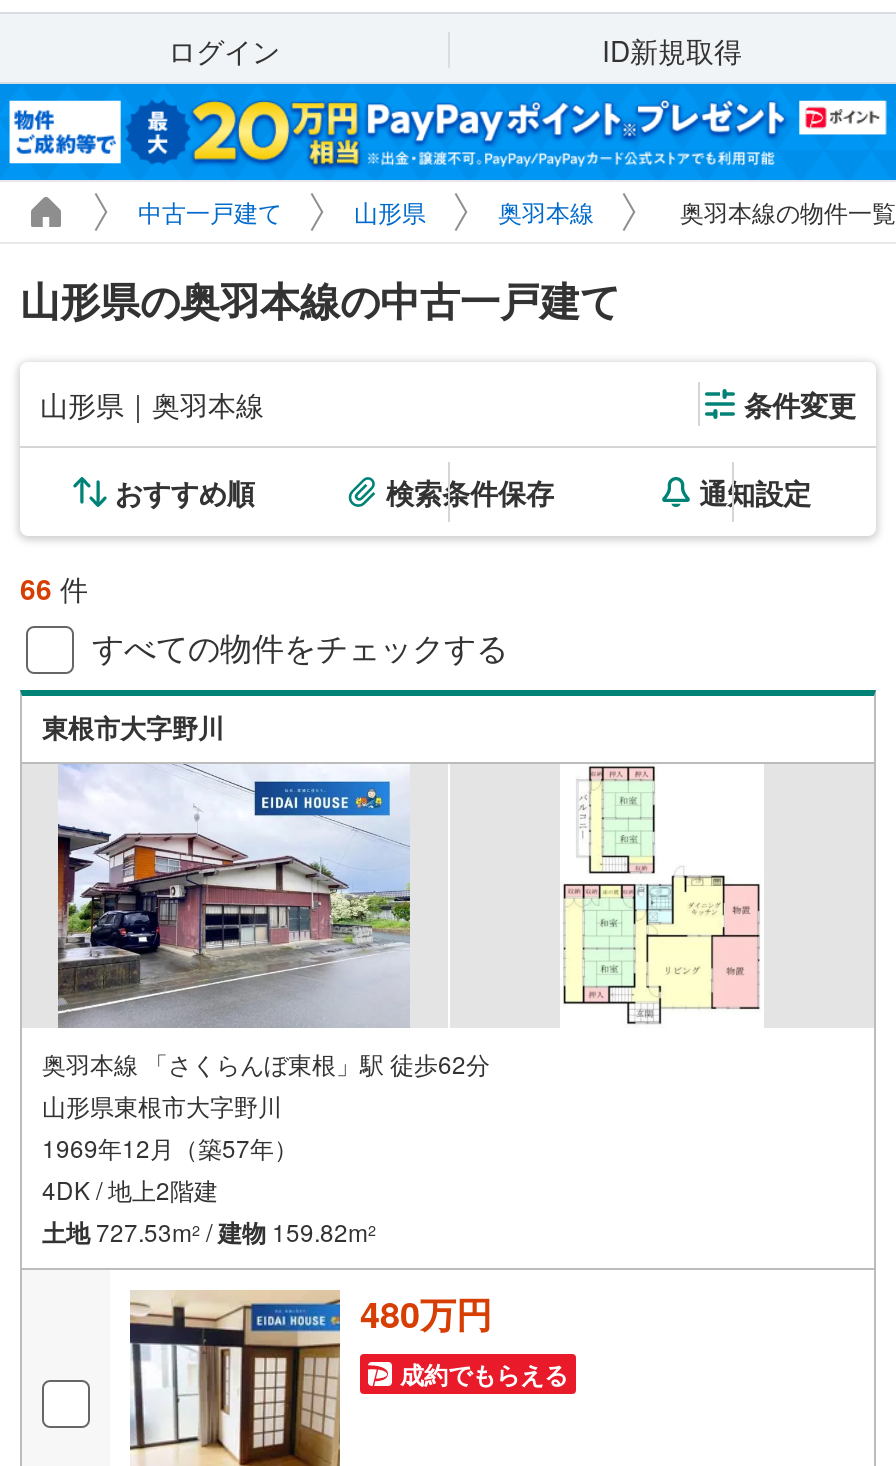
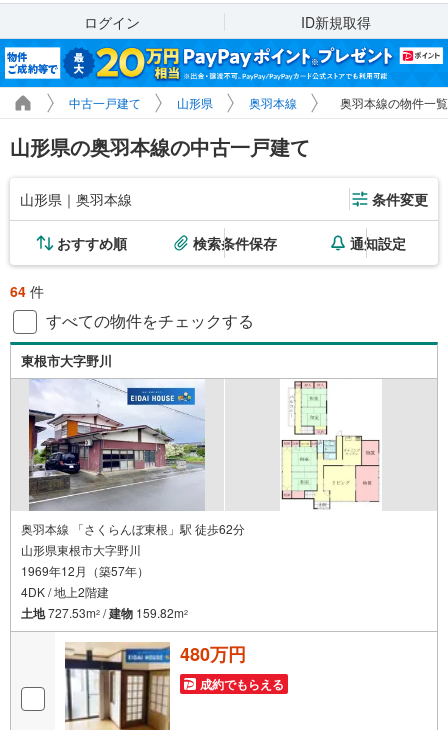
- 66件
+ 64件
